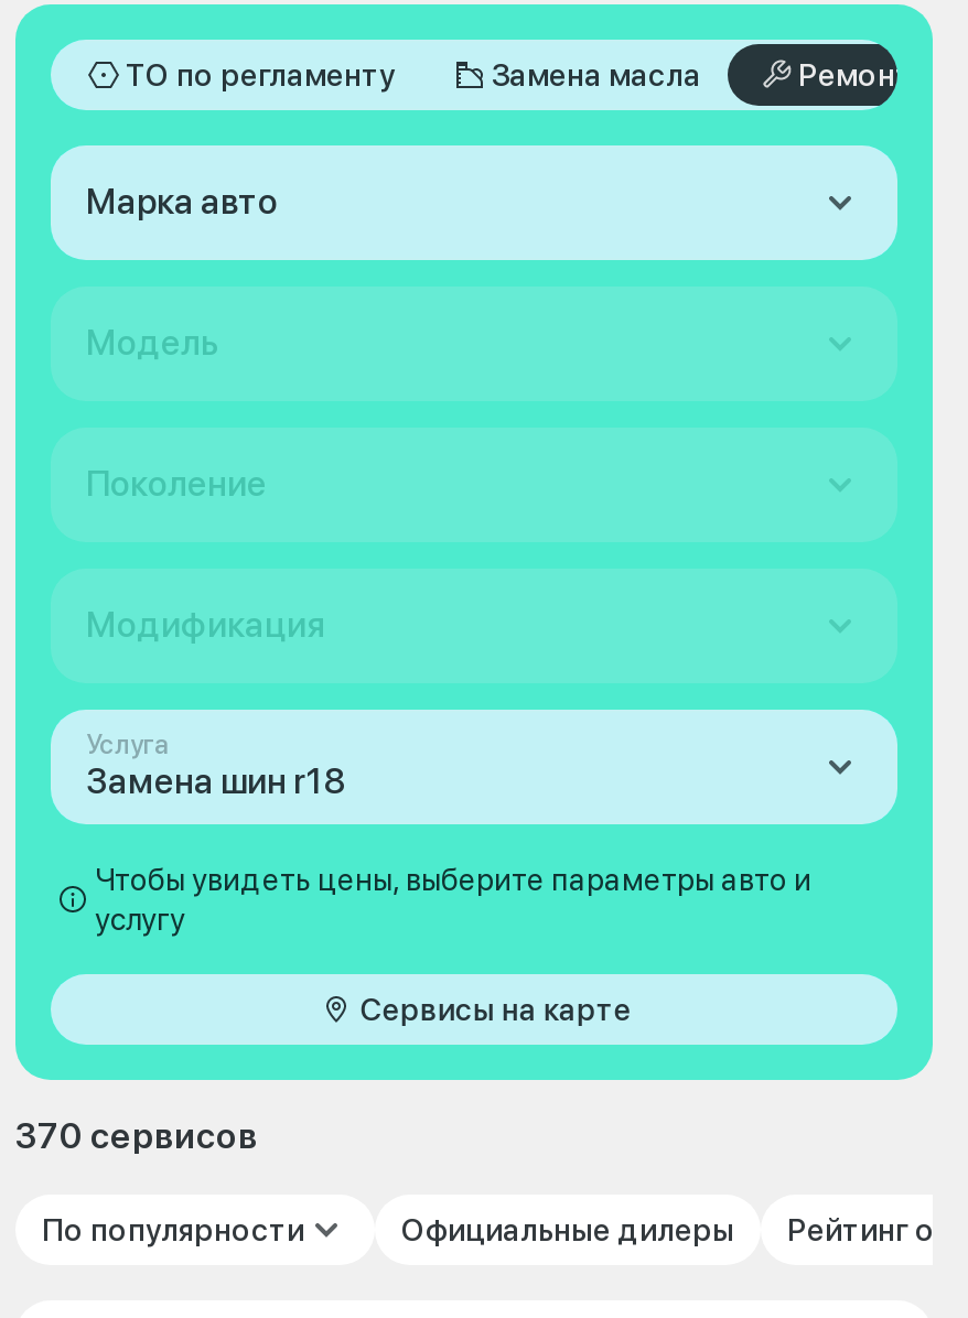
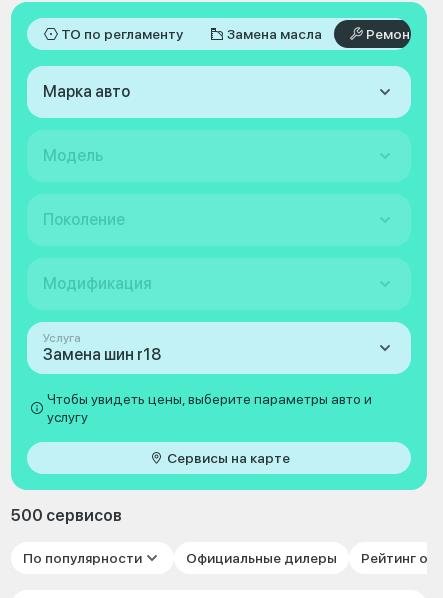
- 370 сервисов
+ 500 сервисов
